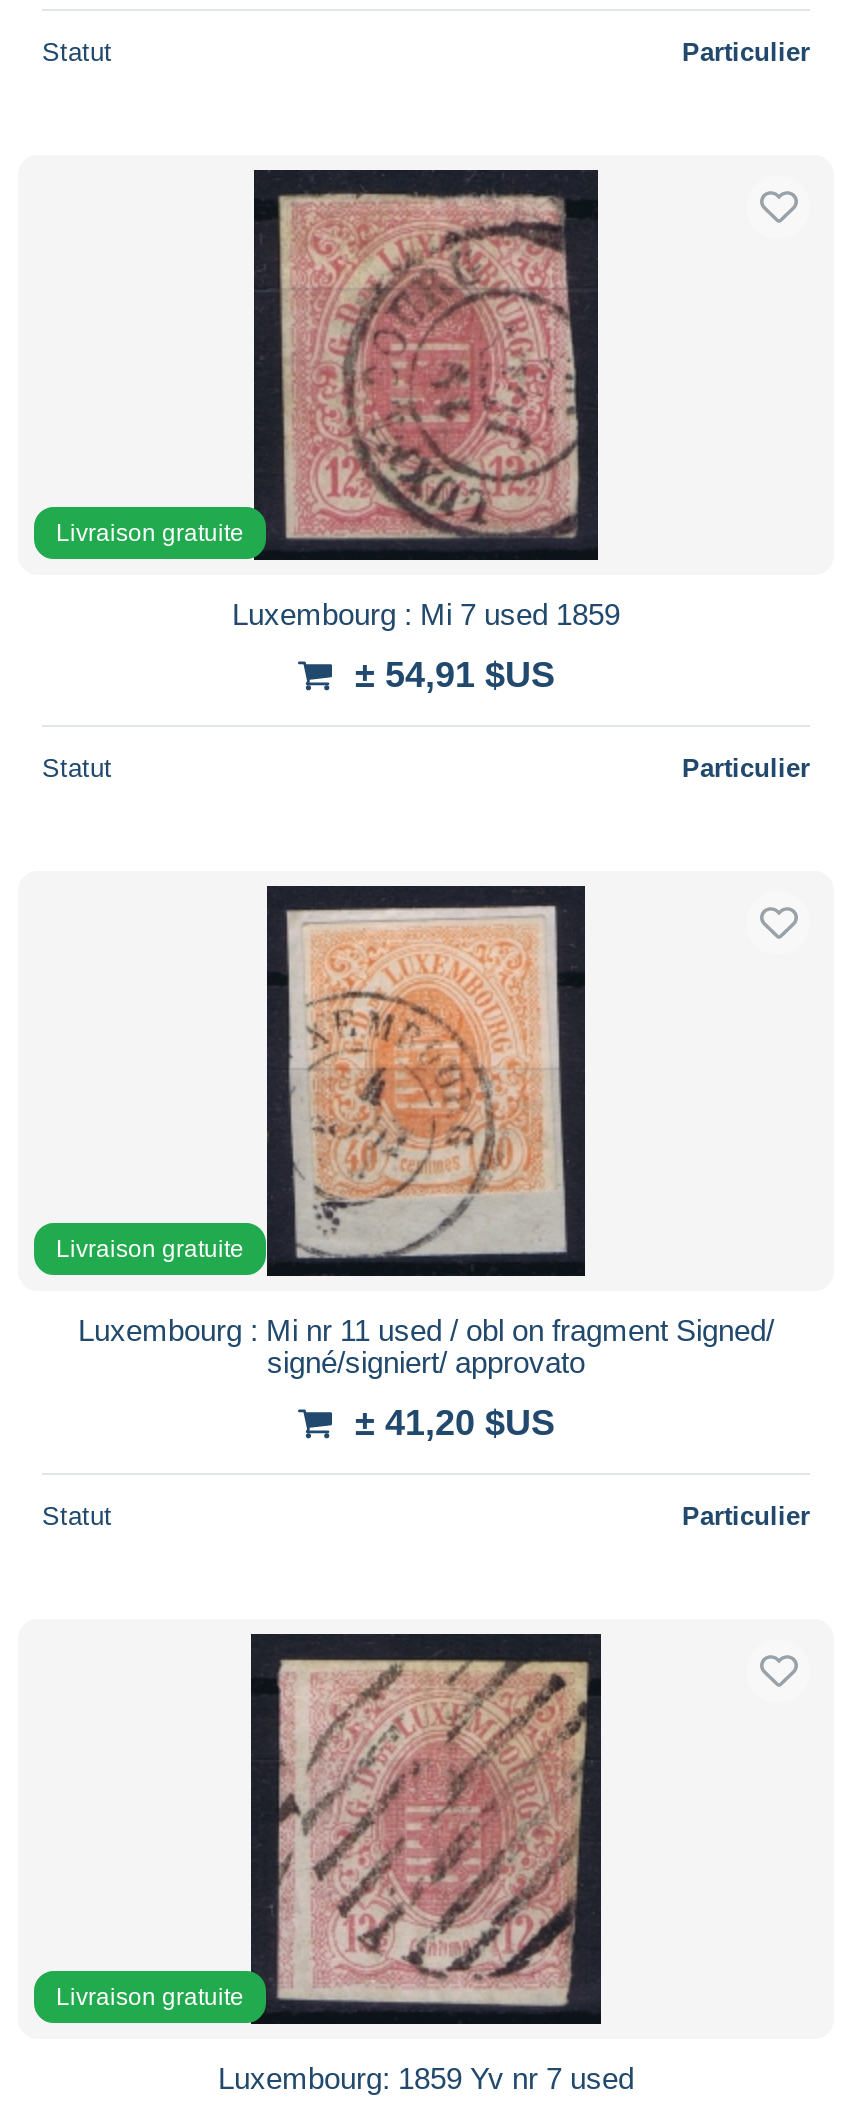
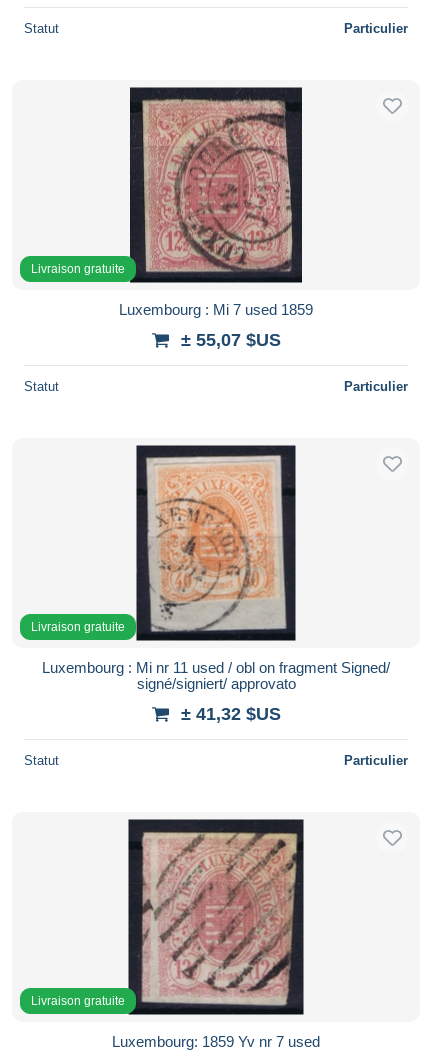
- ± 54,91 $US
+ ± 55,07 $US

- ± 41,20 $US
+ ± 41,32 $US
